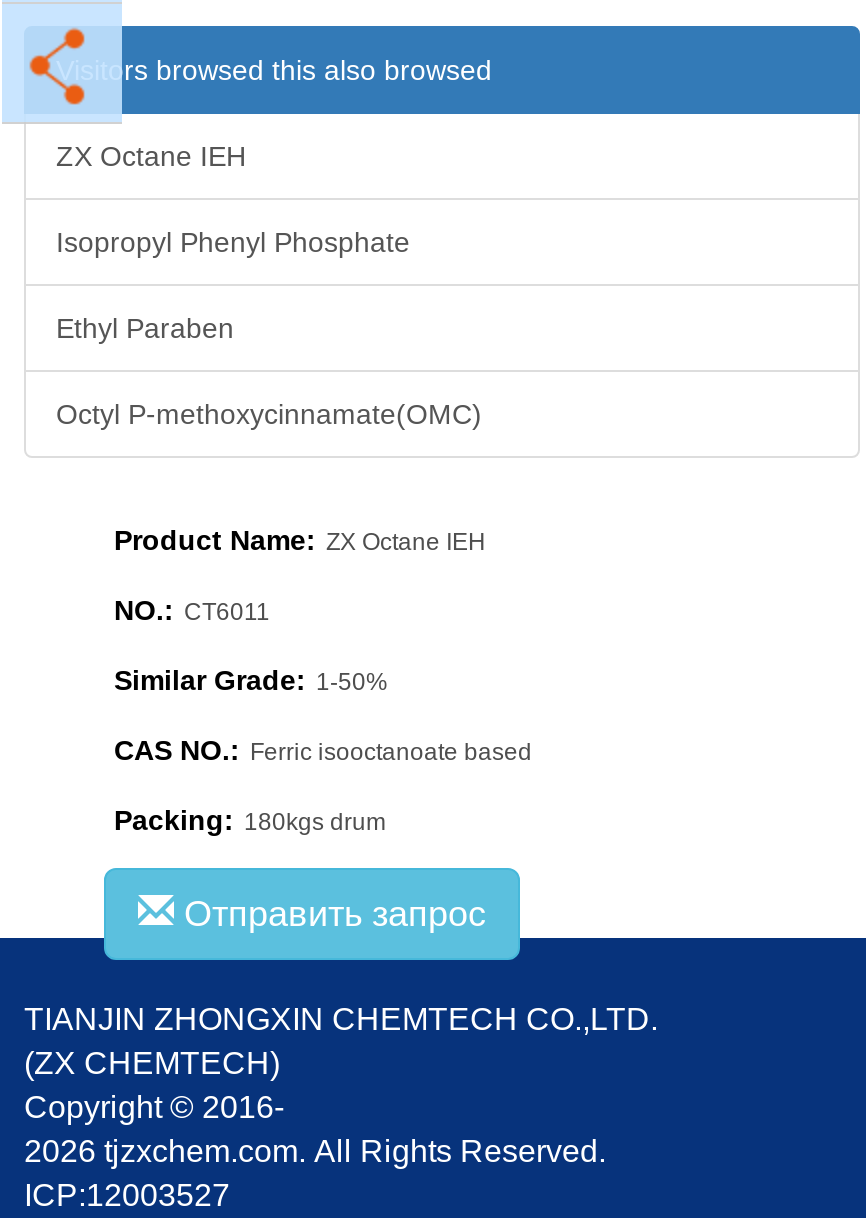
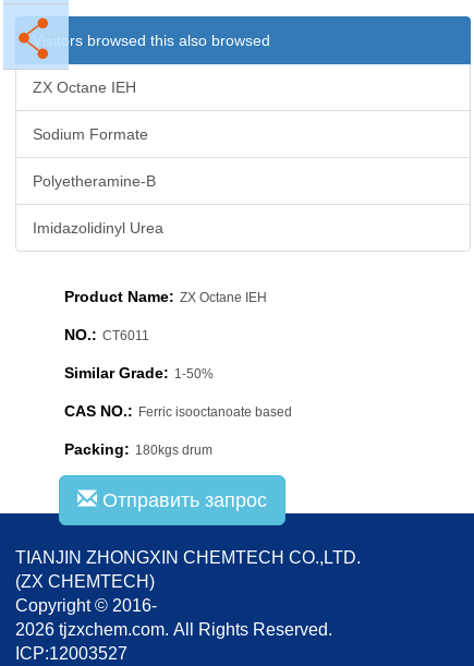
- Isopropyl Phenyl Phosphate
+ Sodium Formate

- Ethyl Paraben
+ Polyetheramine-B

- Octyl P-methoxycinnamate(OMC)
+ Imidazolidinyl Urea
